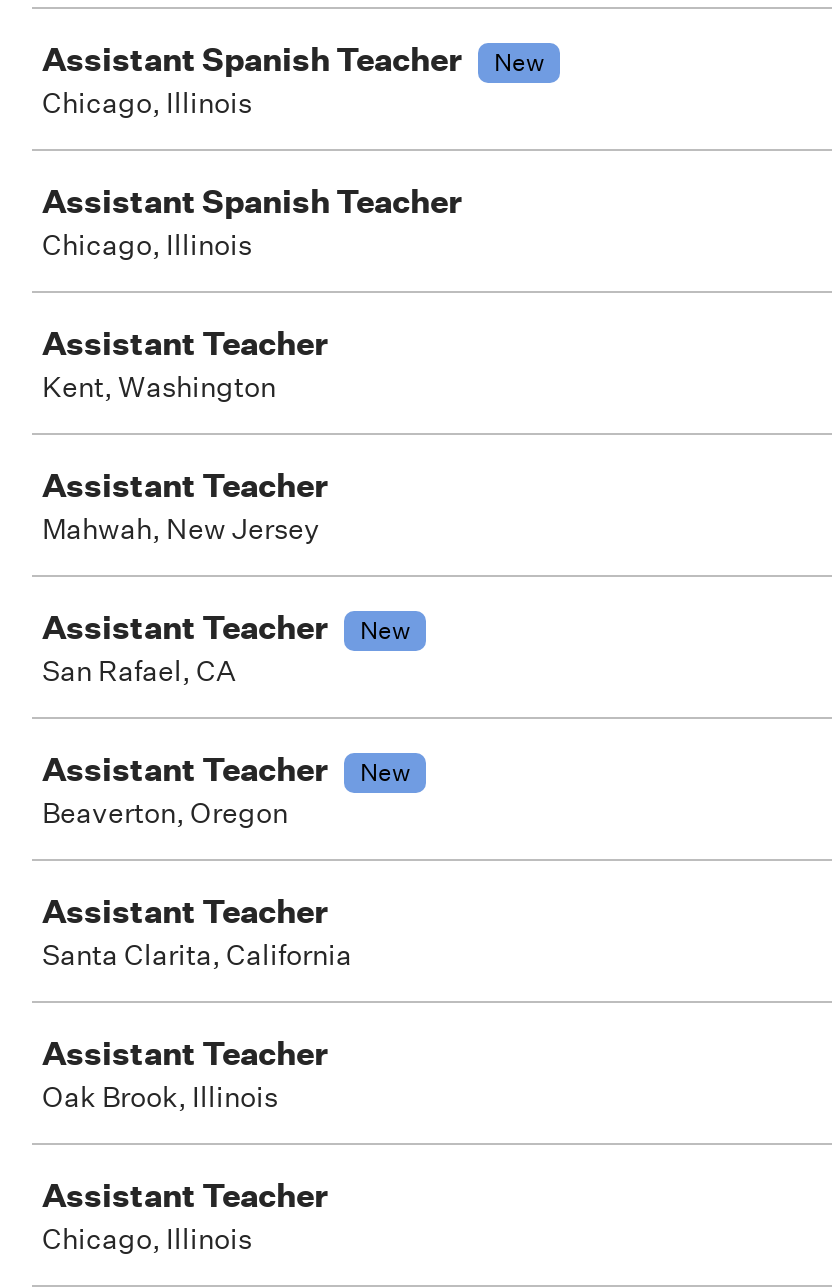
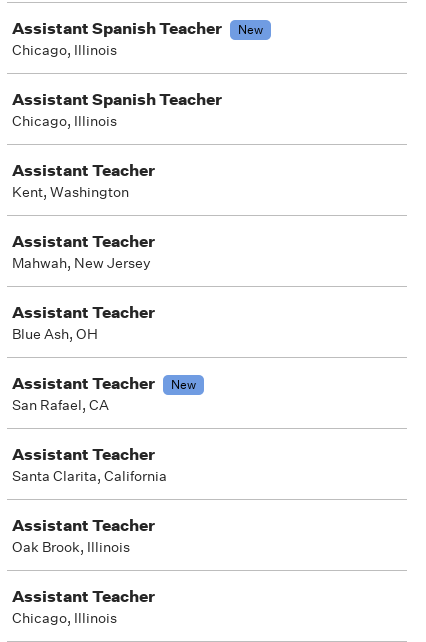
- New
- San Rafael, CA
+ Blue Ash, OH

- Beaverton, Oregon
+ San Rafael, CA
